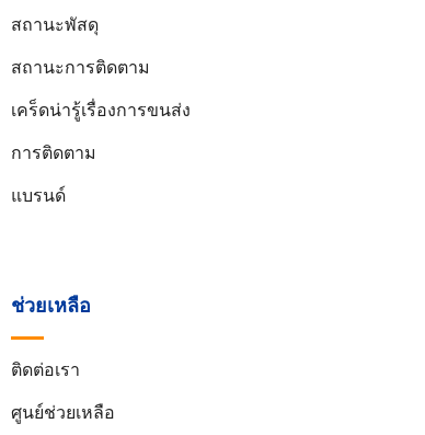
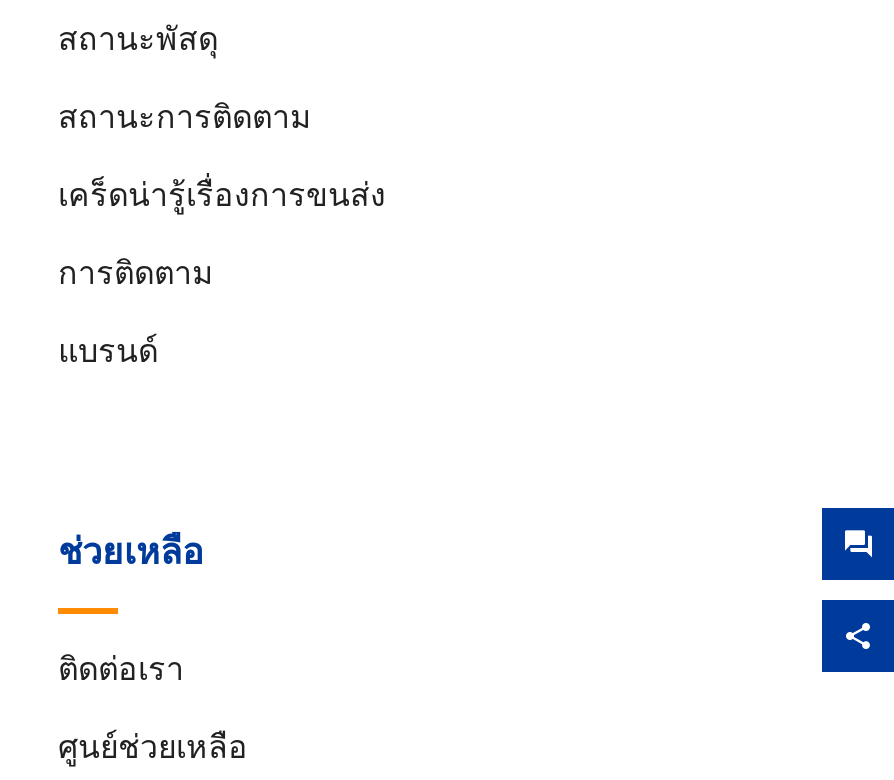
+ [image]

+ [image]
